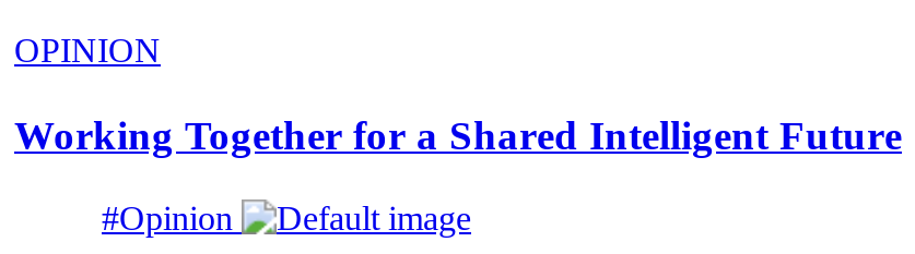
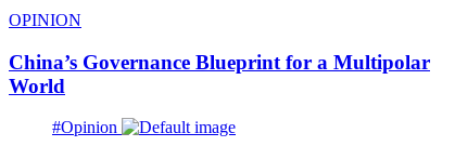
- Working Together for a Shared Intelligent Future
+ China’s Governance Blueprint for a Multipolar
+ World
